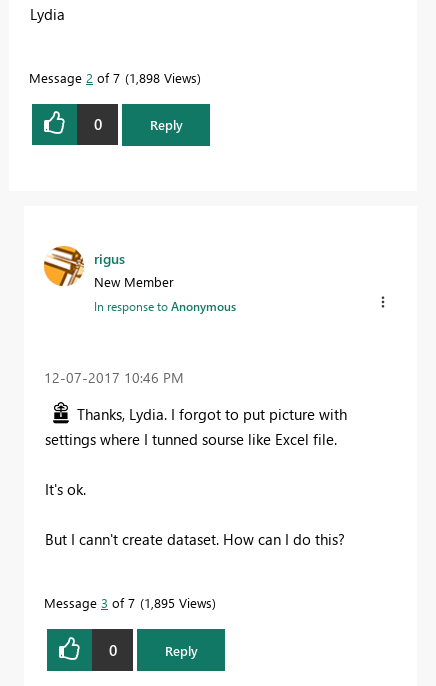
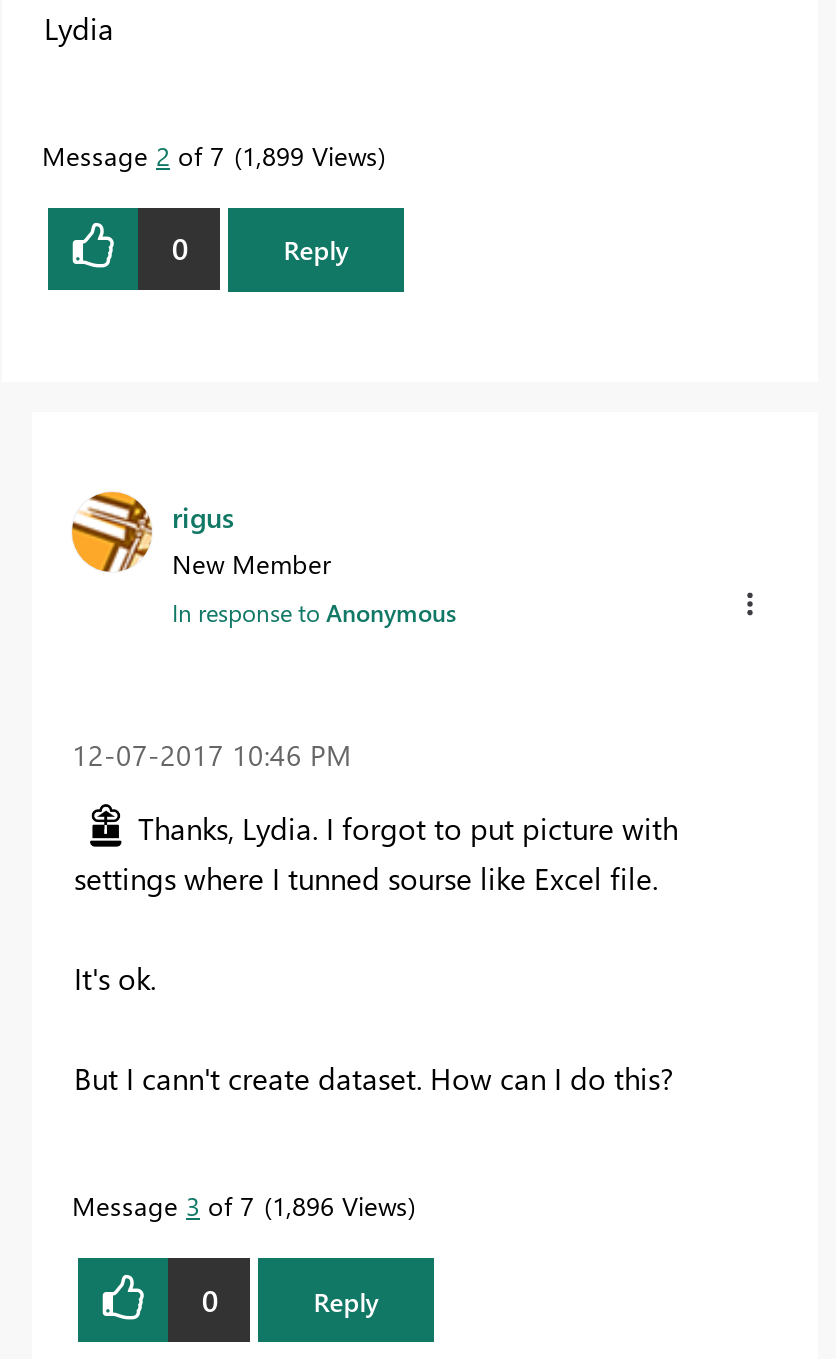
- Message 2 of 7 1,898 Views
+ Message 2 of 7 1,899 Views

- Message 3 of 7 1,895 Views
+ Message 3 of 7 1,896 Views
